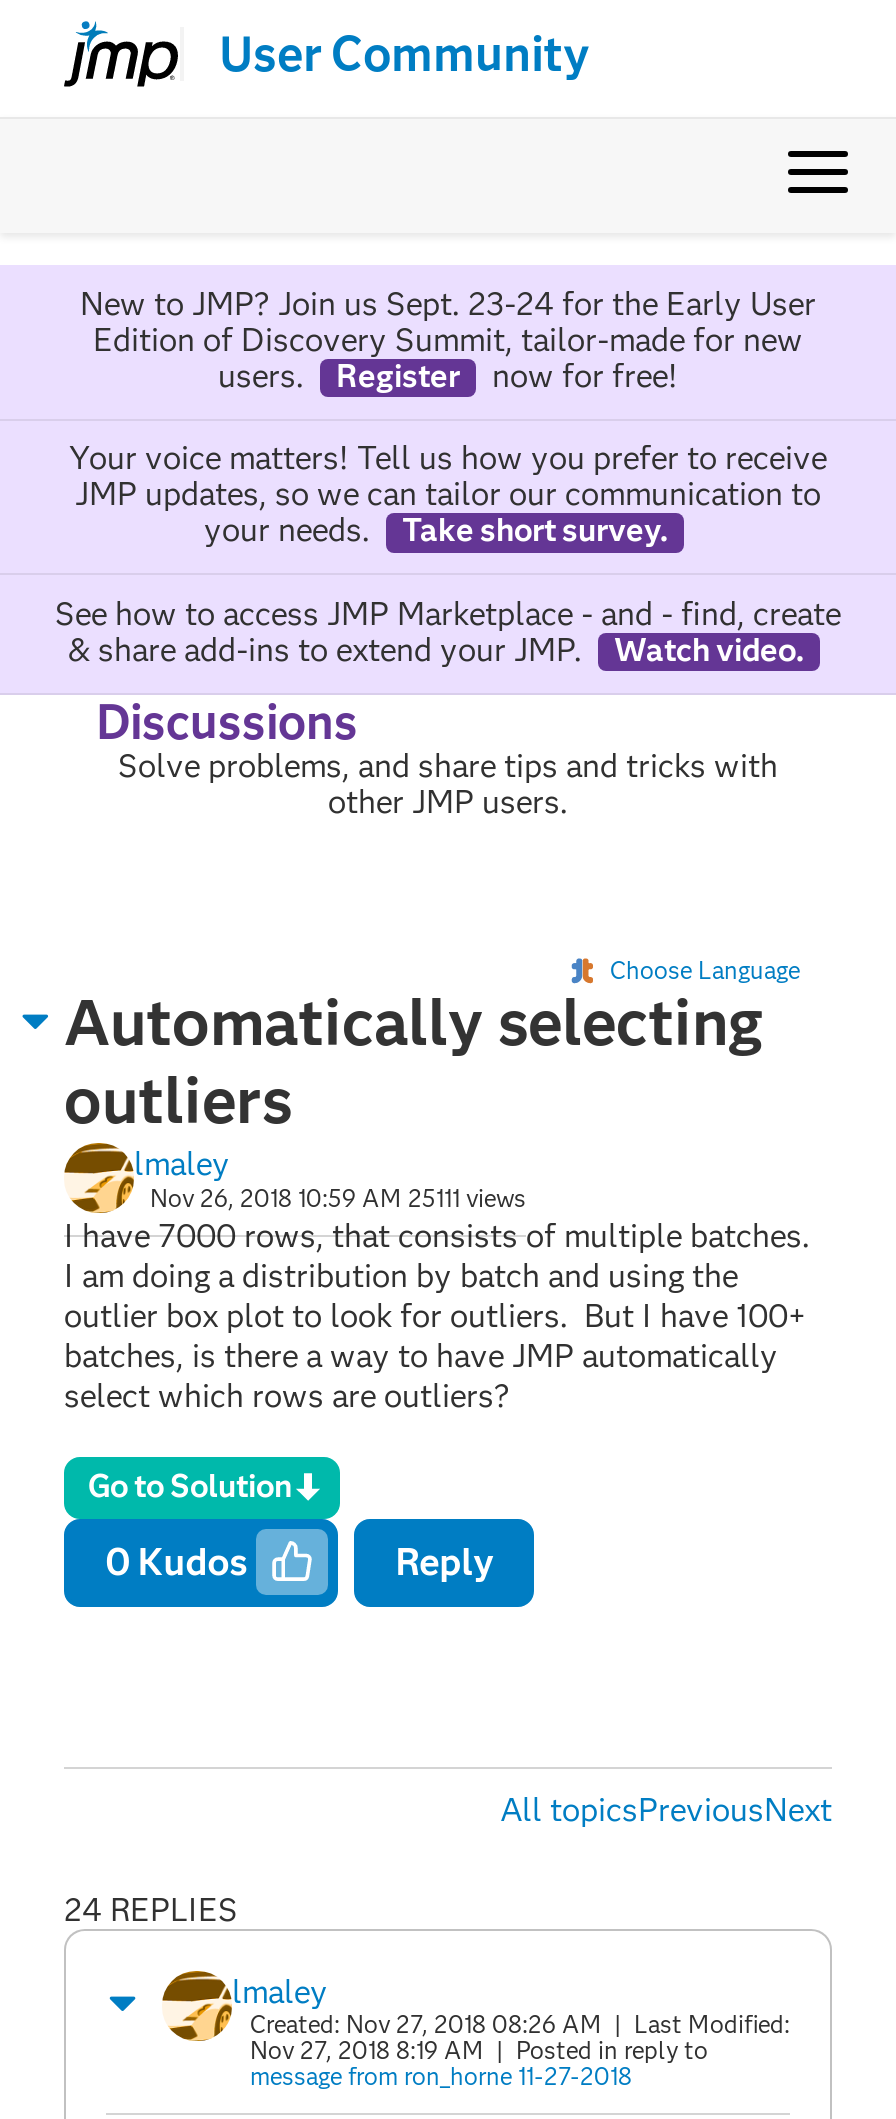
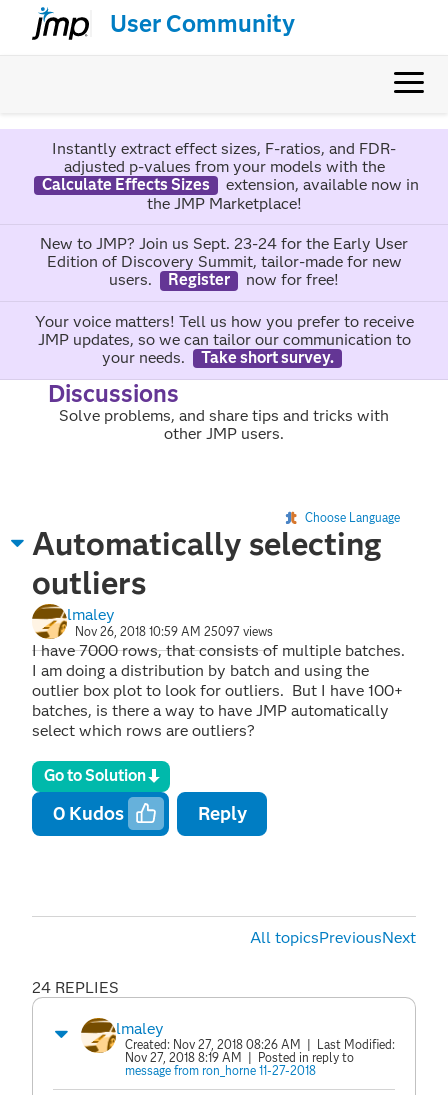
+ Instantly extract effect sizes, F-ratios, and FDR-
+ adjusted p-values from your models with the
+ Calculate Effects Sizes
+ extension, available now in
+ the JMP Marketplace!

moved down: New to JMP? Join us Sept. 23-24 for the Early User | Edition of Discovery Summit, tailor-made for new | users. | ... | your needs. | Take short survey.

- See how to access JMP Marketplace - and - find, create
- & share add-ins to extend your JMP.
- Watch video.

- Nov 26, 2018 10:59 AM 25111 views
+ Nov 26, 2018 10:59 AM 25097 views
